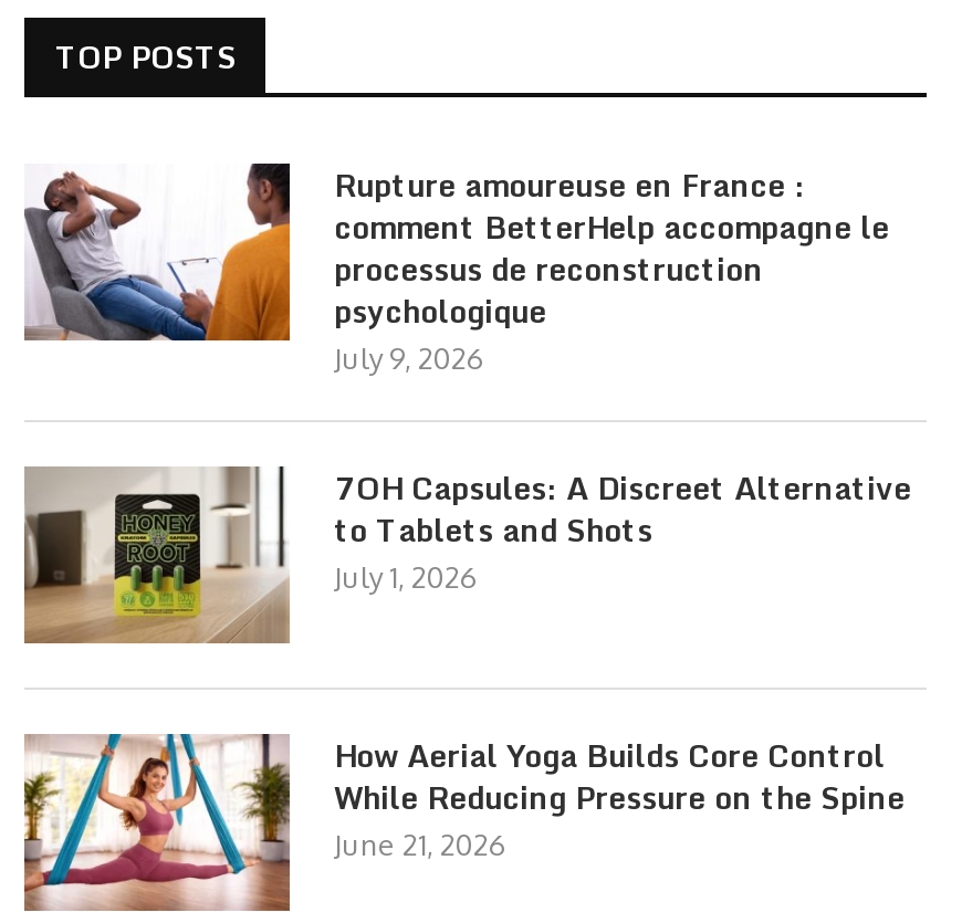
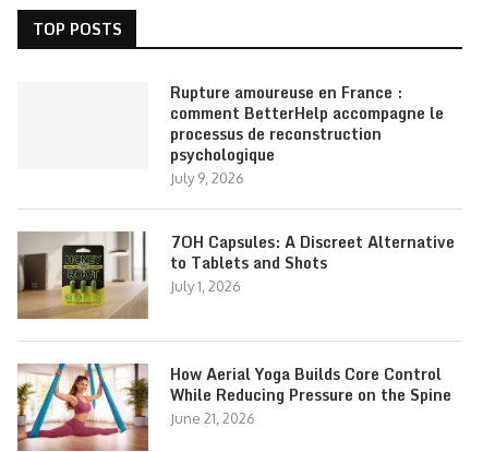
- [image]
